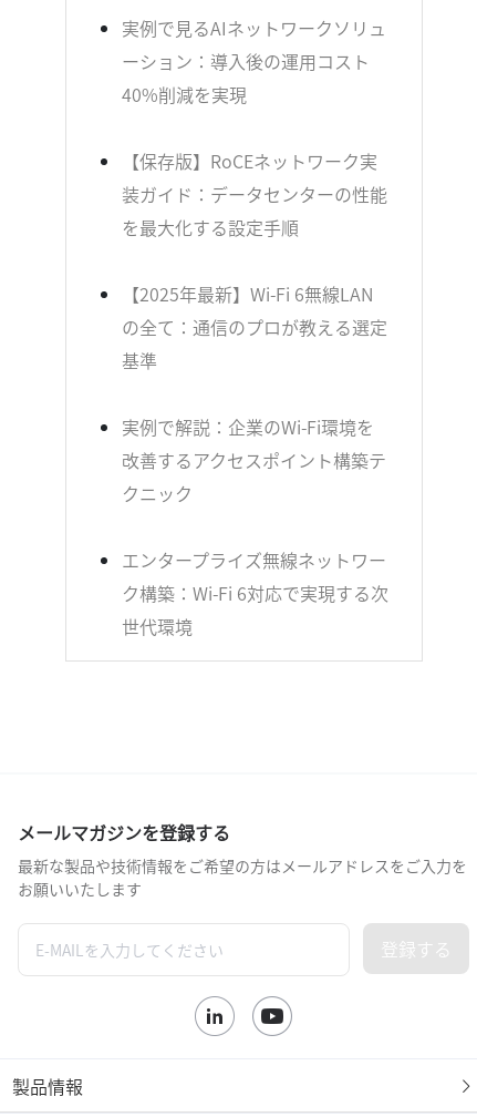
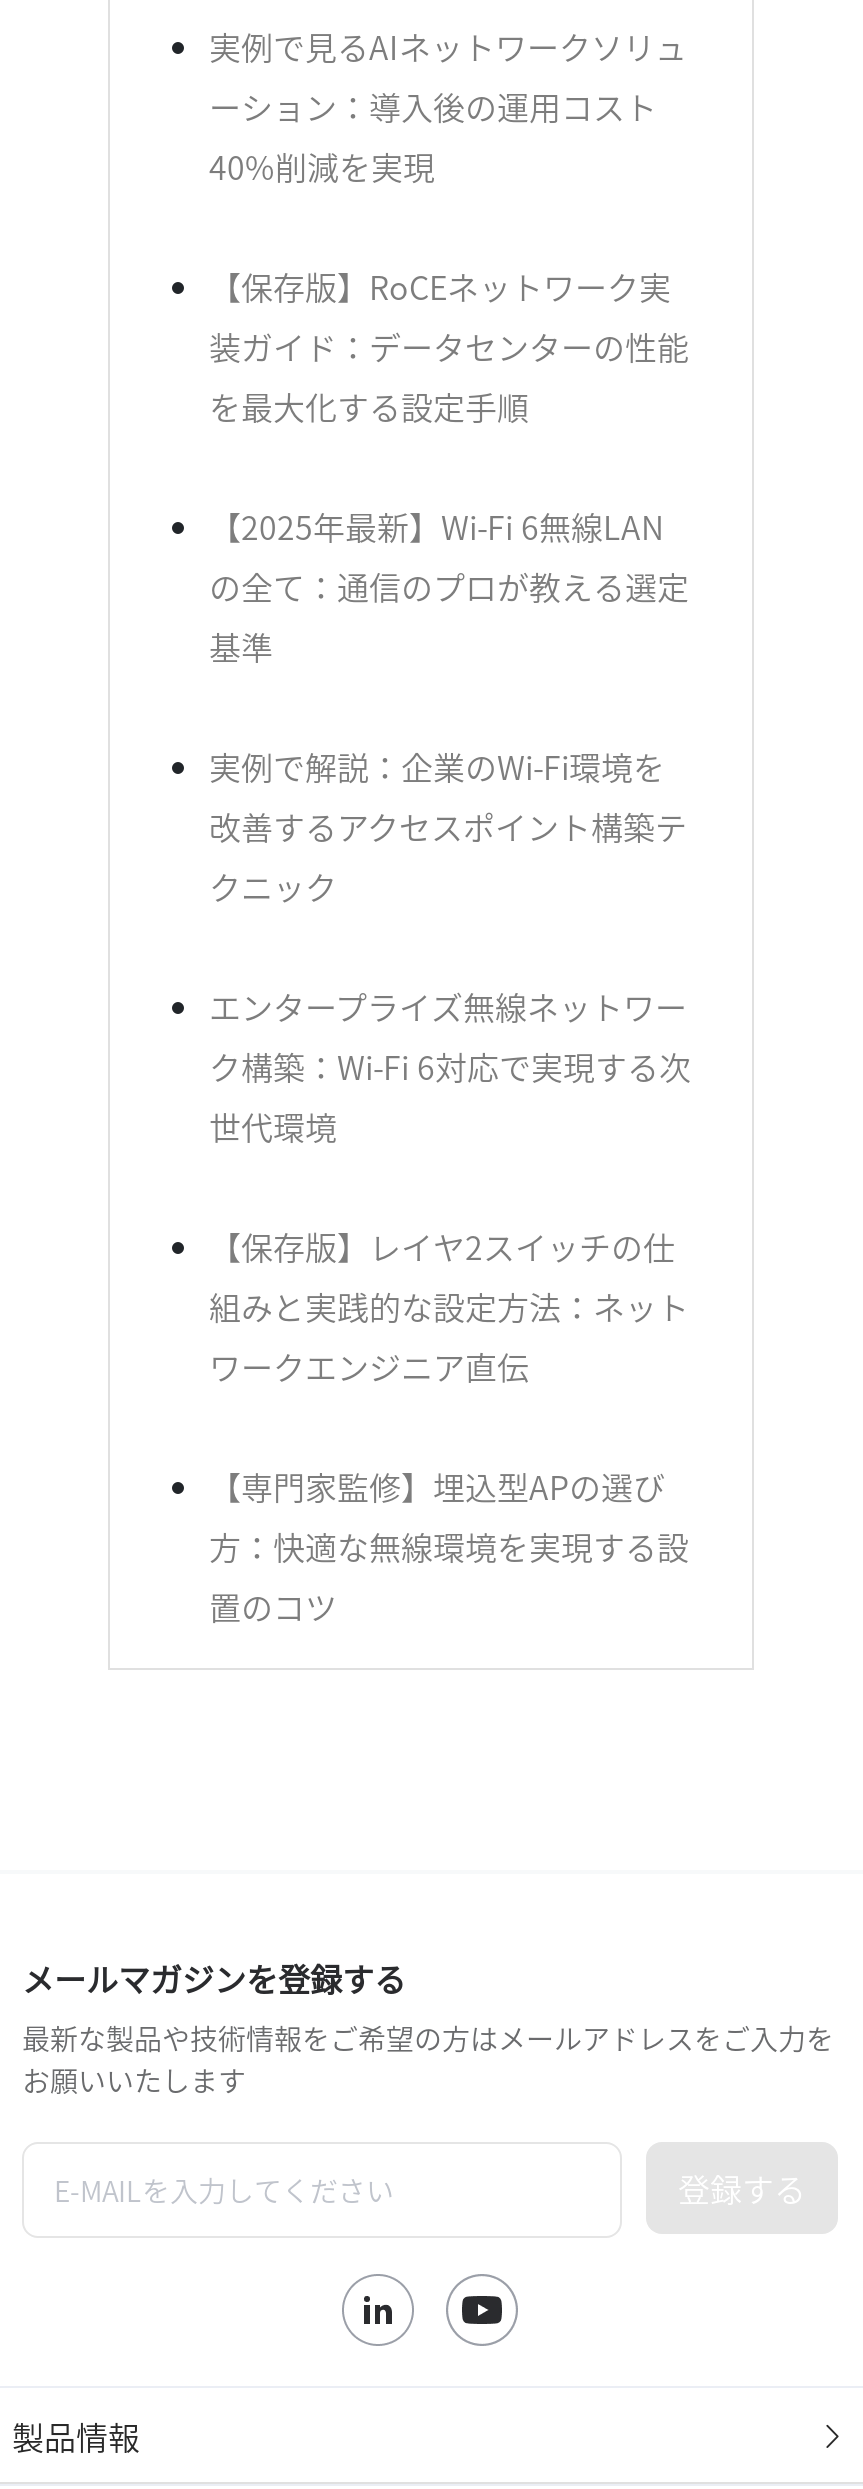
+ 【保存版】レイヤ2スイッチの仕
+ 組みと実践的な設定方法：ネット
+ ワークエンジニア直伝
+ 【専門家監修】埋込型APの選び
+ 方：快適な無線環境を実現する設
+ 置のコツ
